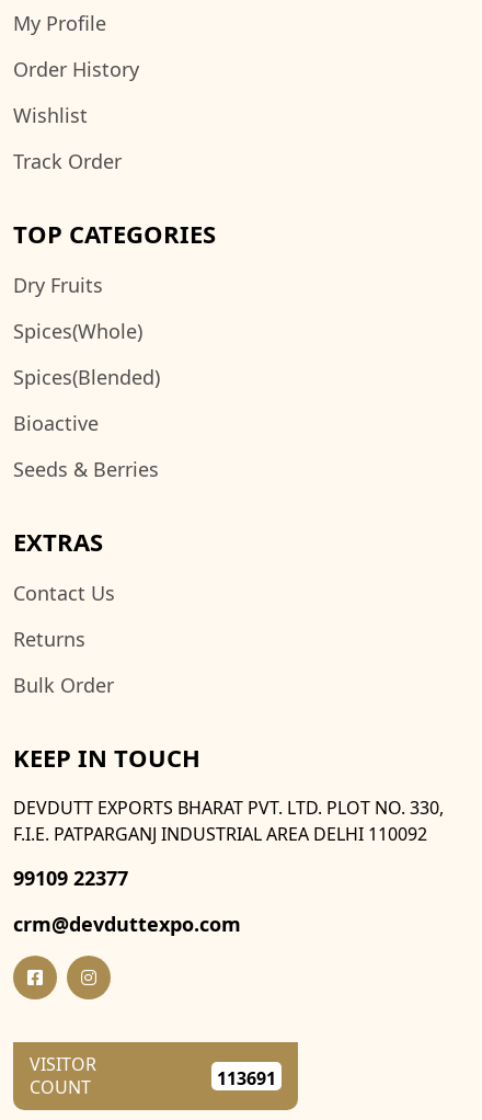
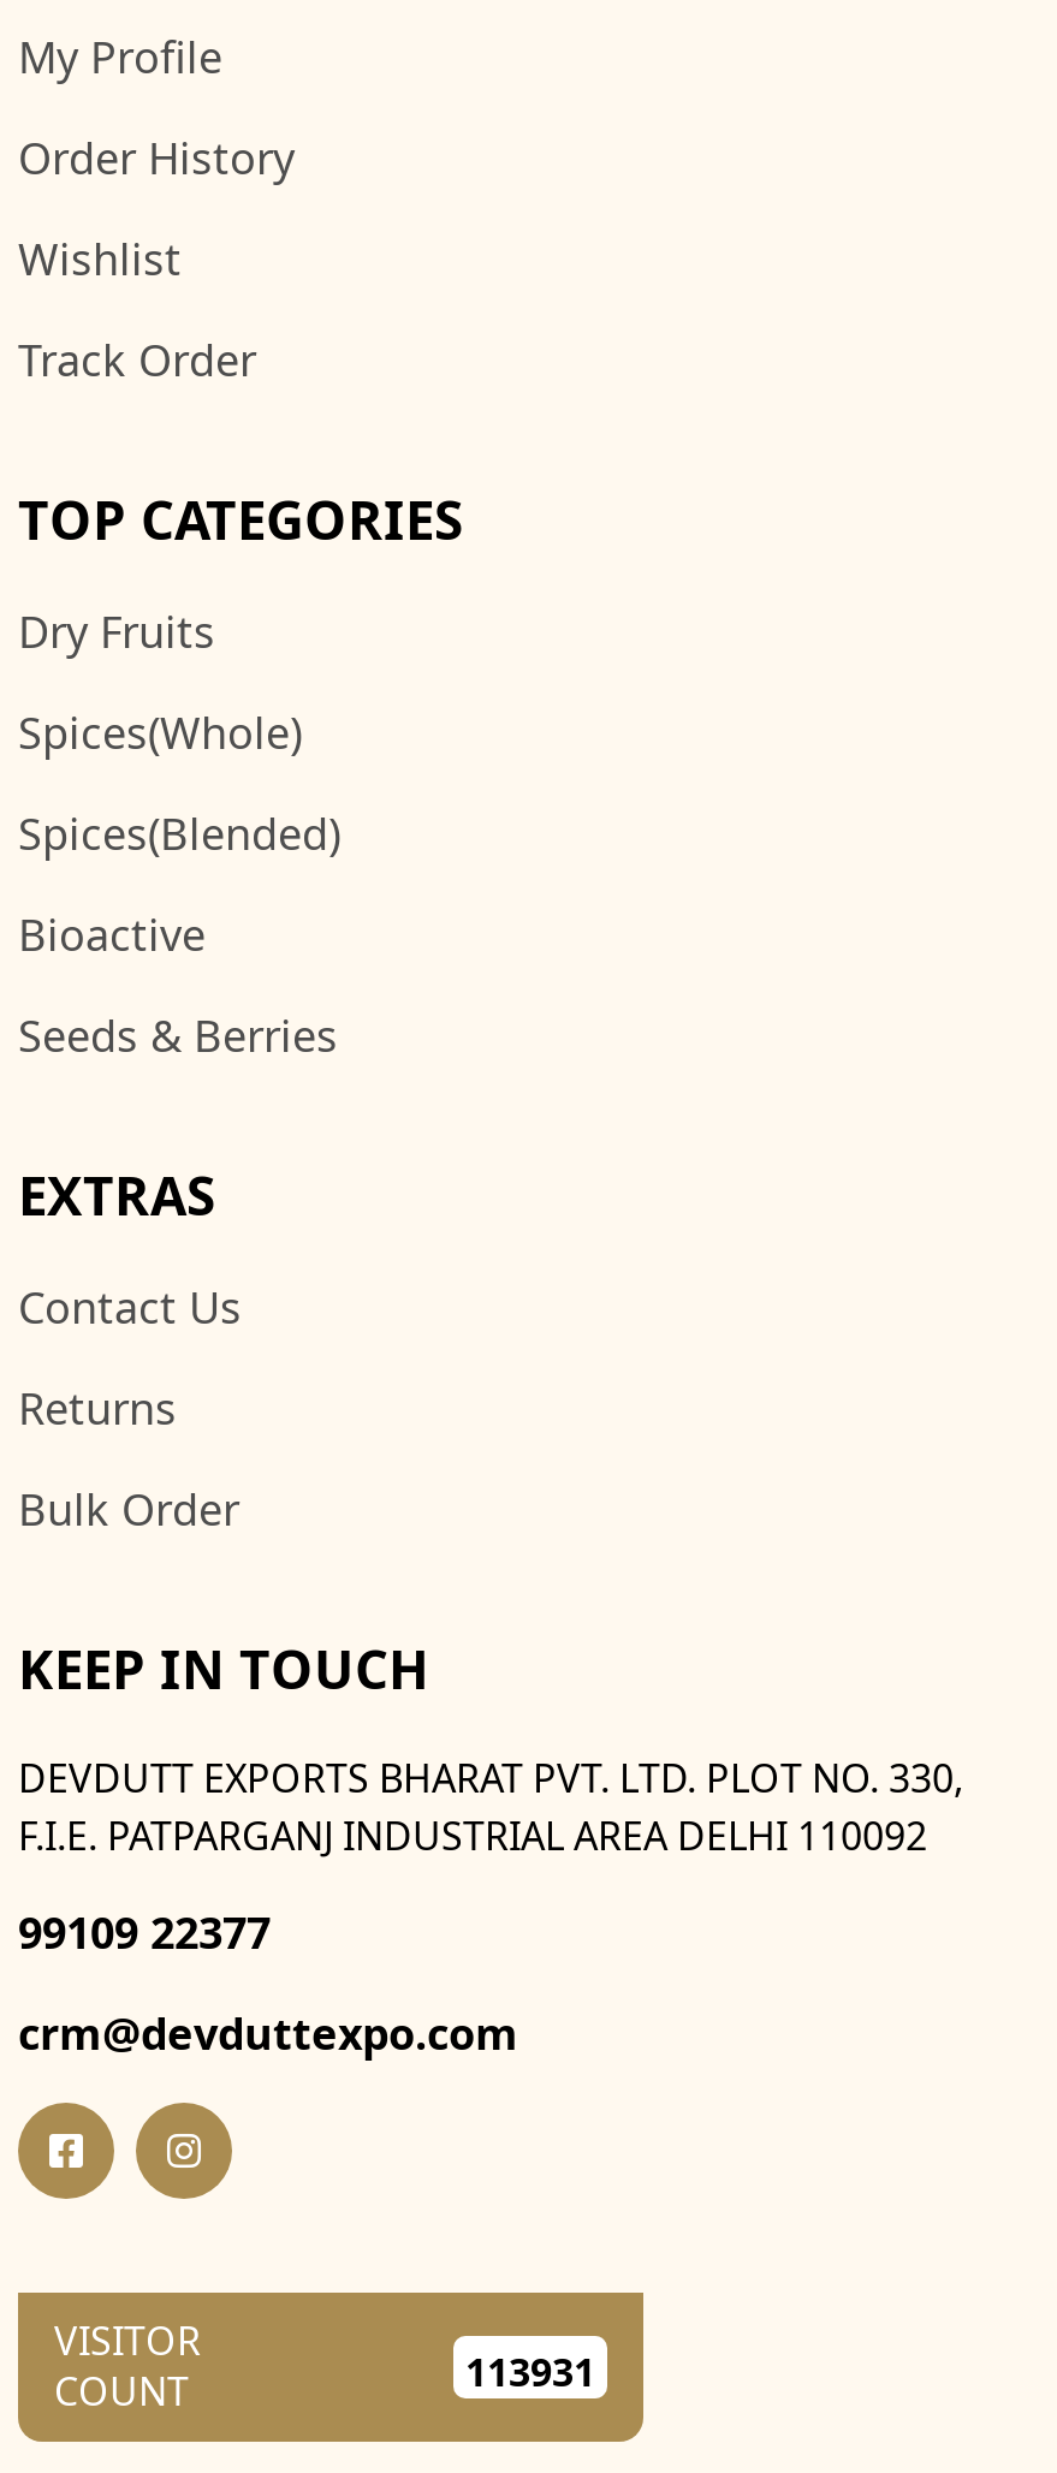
- 113691
+ 113931
